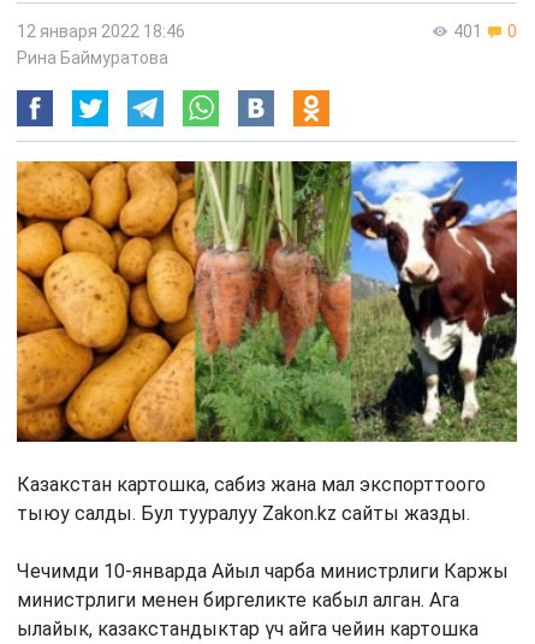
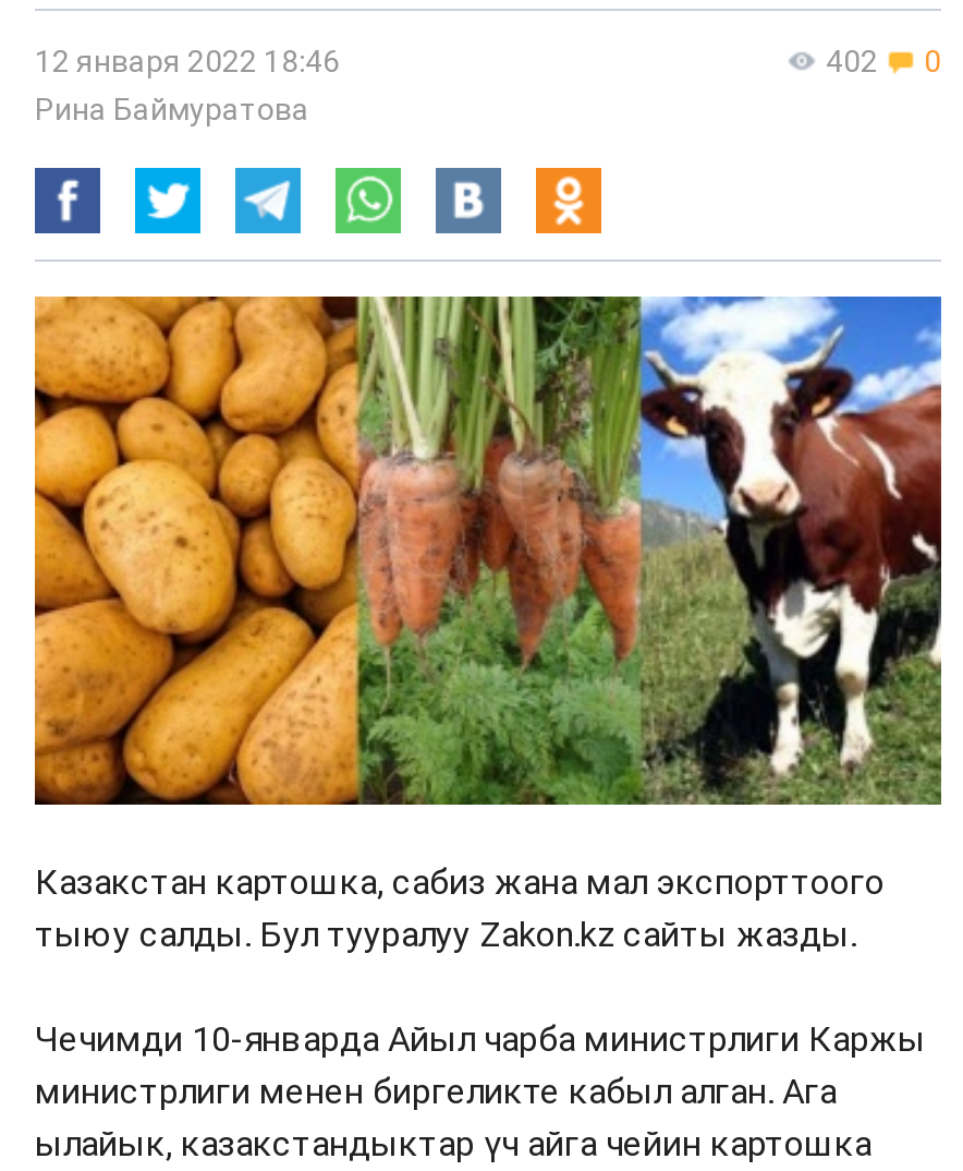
- 401 0
+ 402 0
